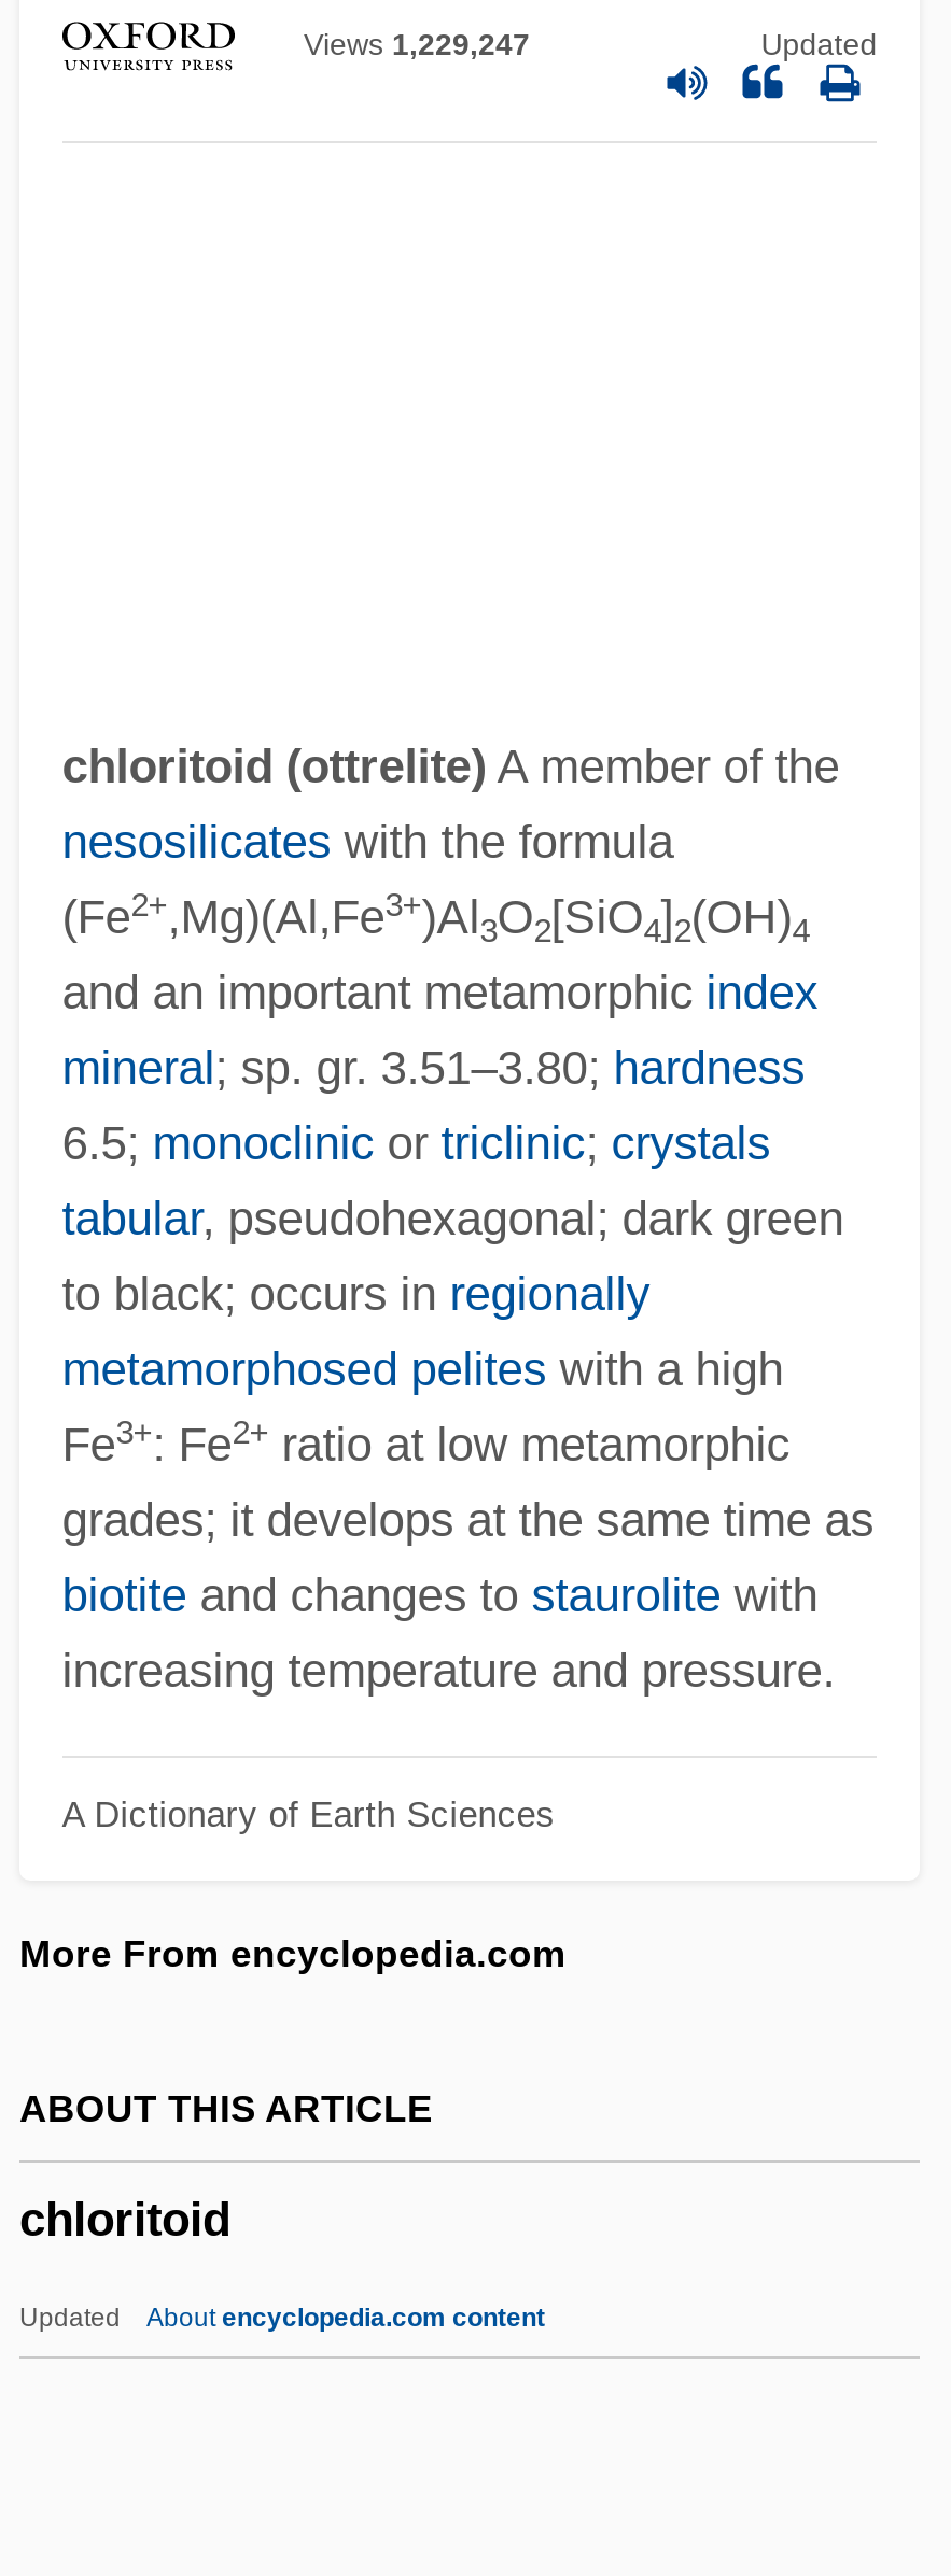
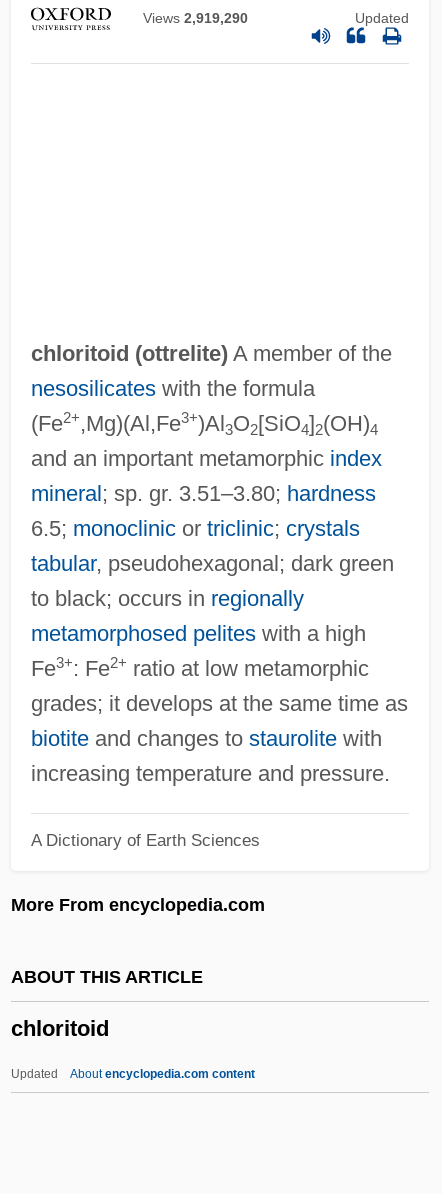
- Views 1,229,247
+ Views 2,919,290
